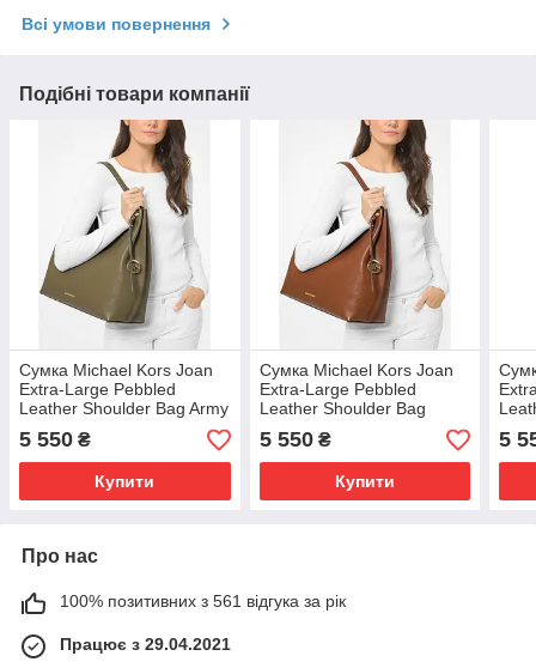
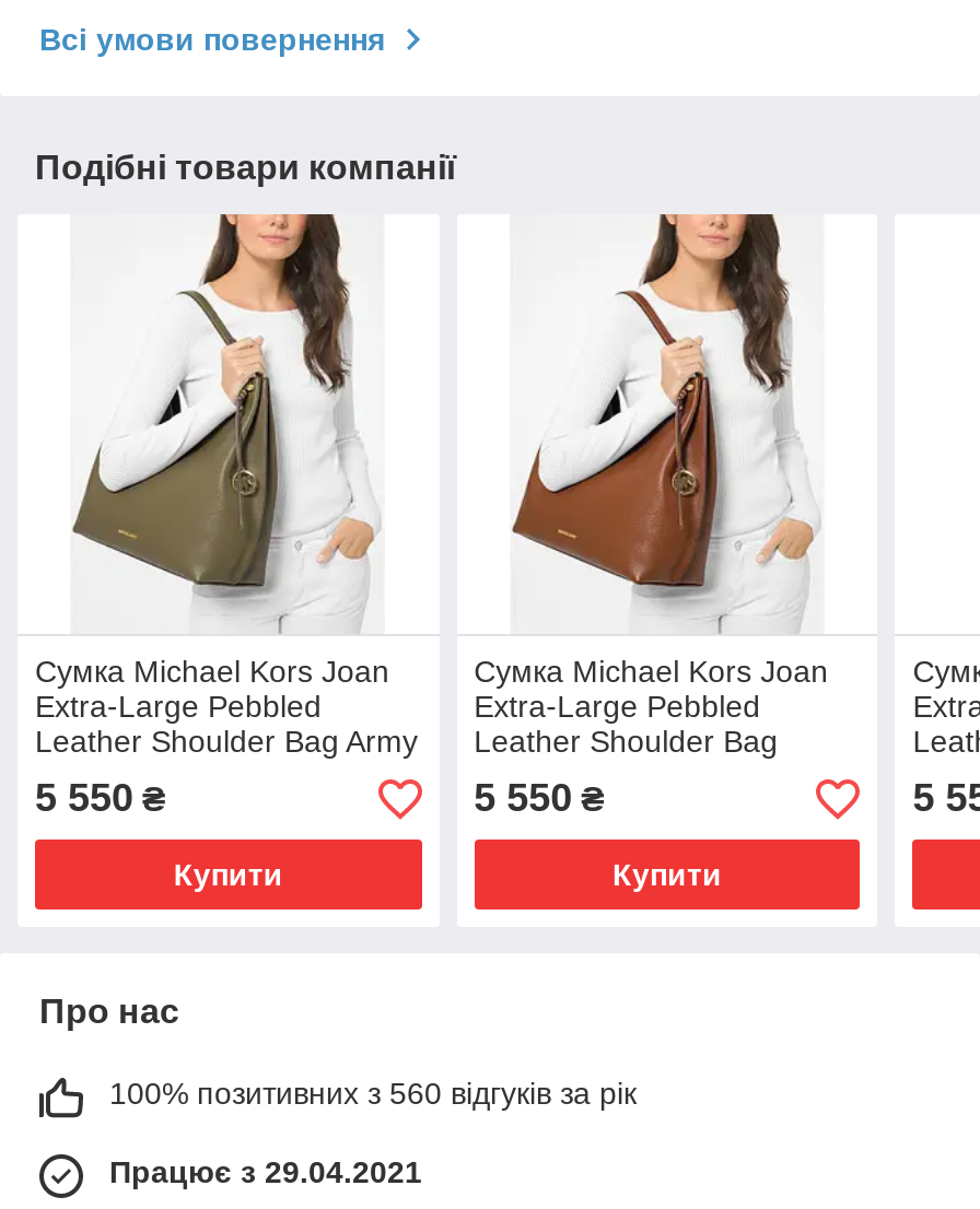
- 100% позитивних з 561 відгука за рік
+ 100% позитивних з 560 відгуків за рік
